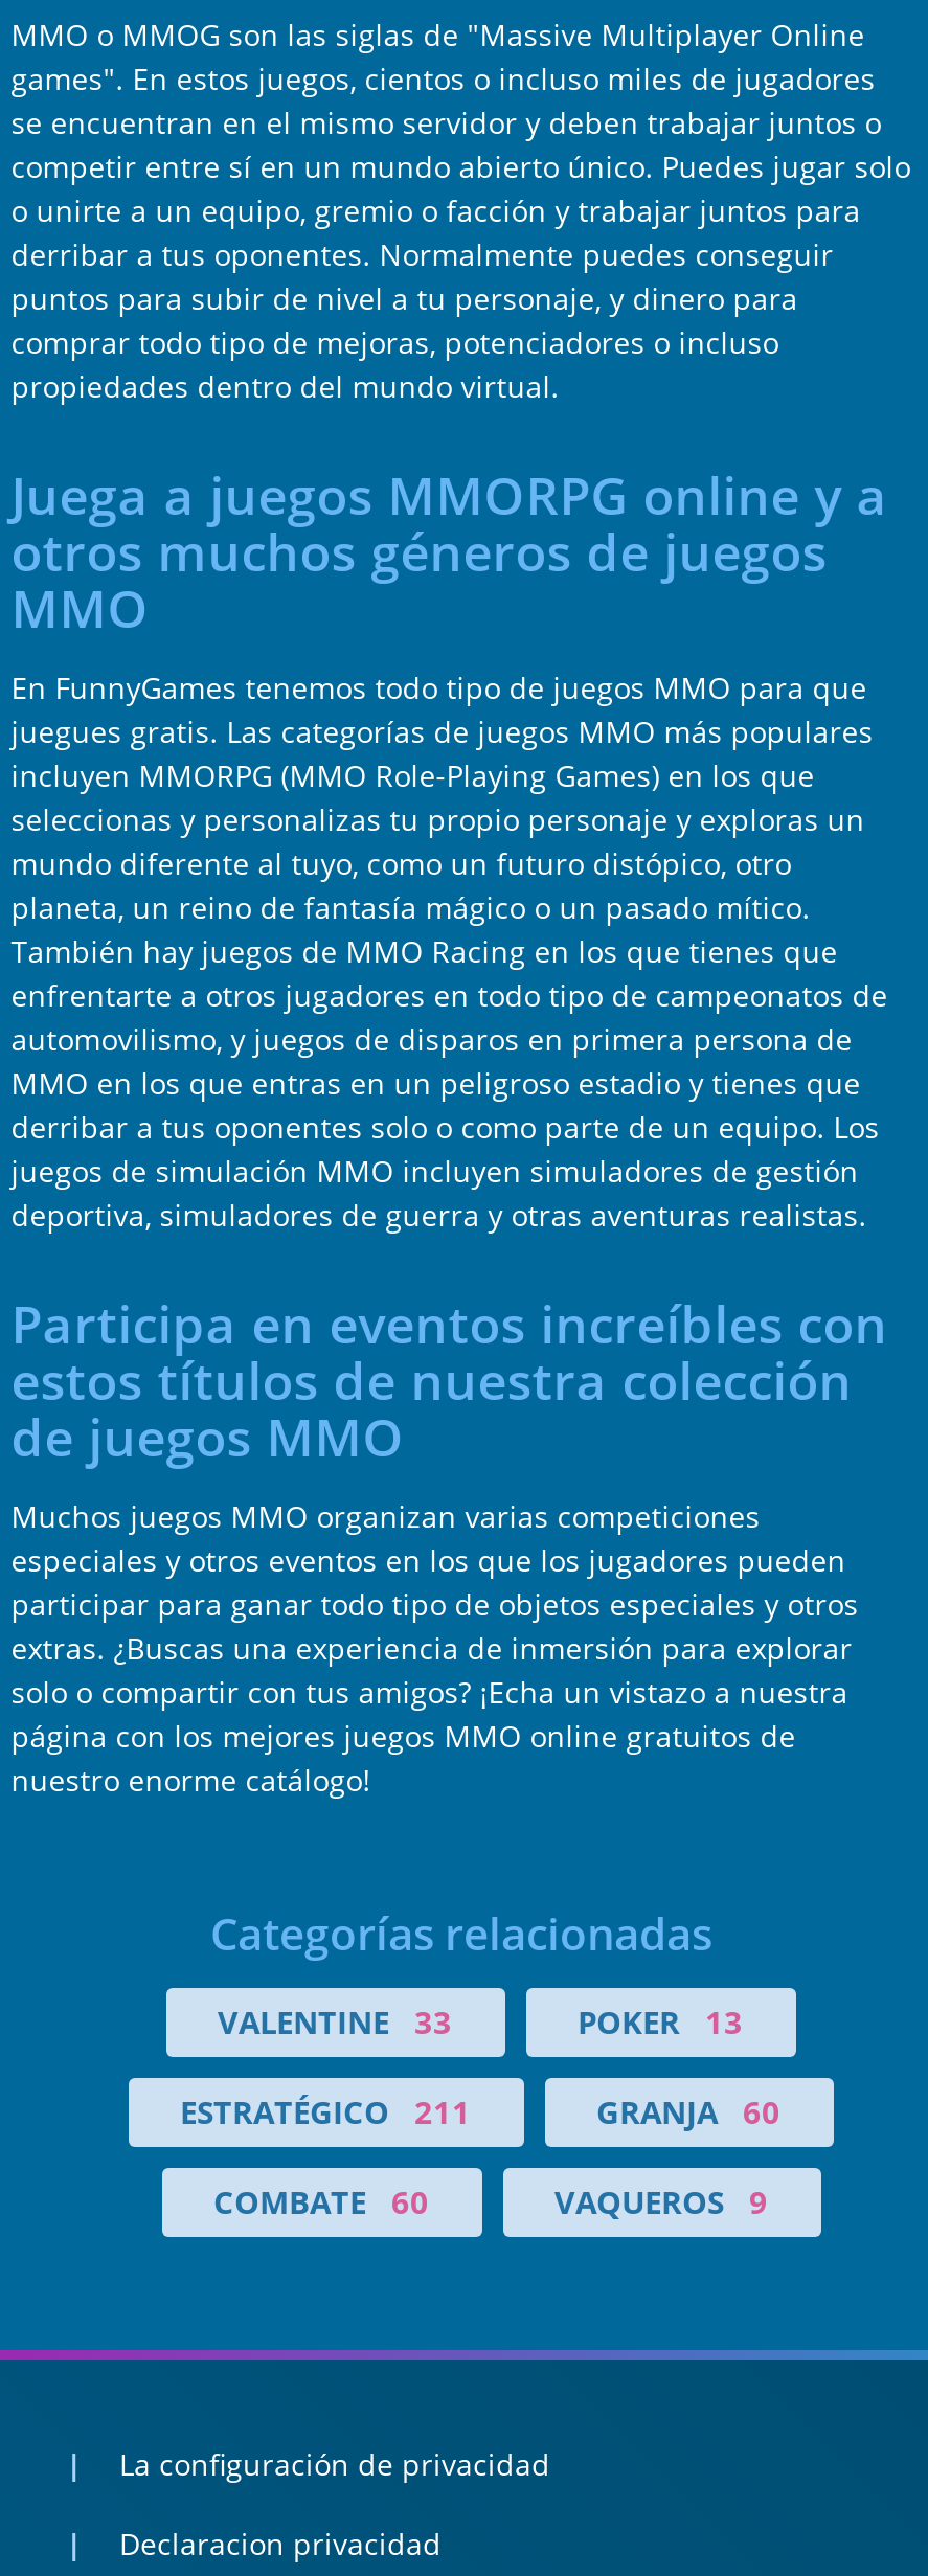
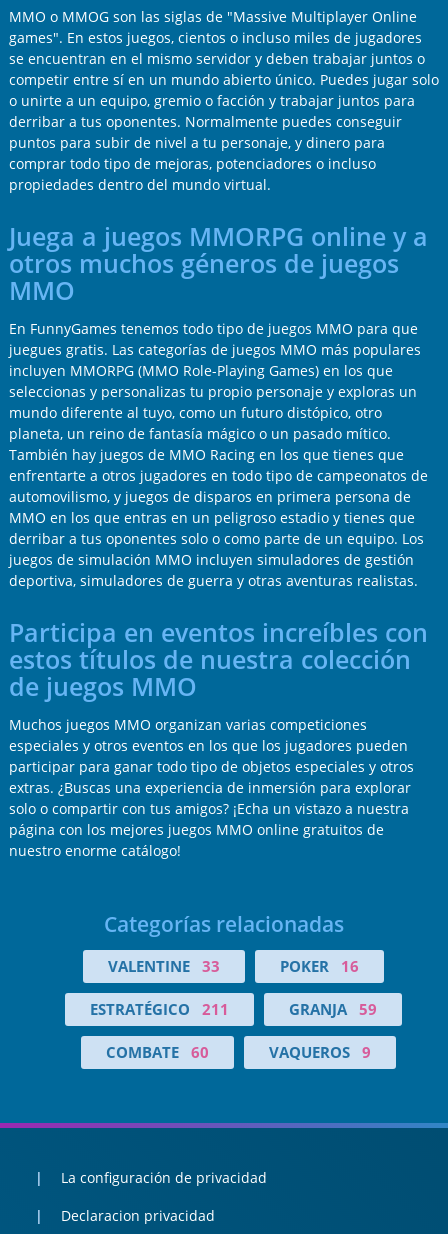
- POKER 13
+ POKER 16

- GRANJA 60
+ GRANJA 59
